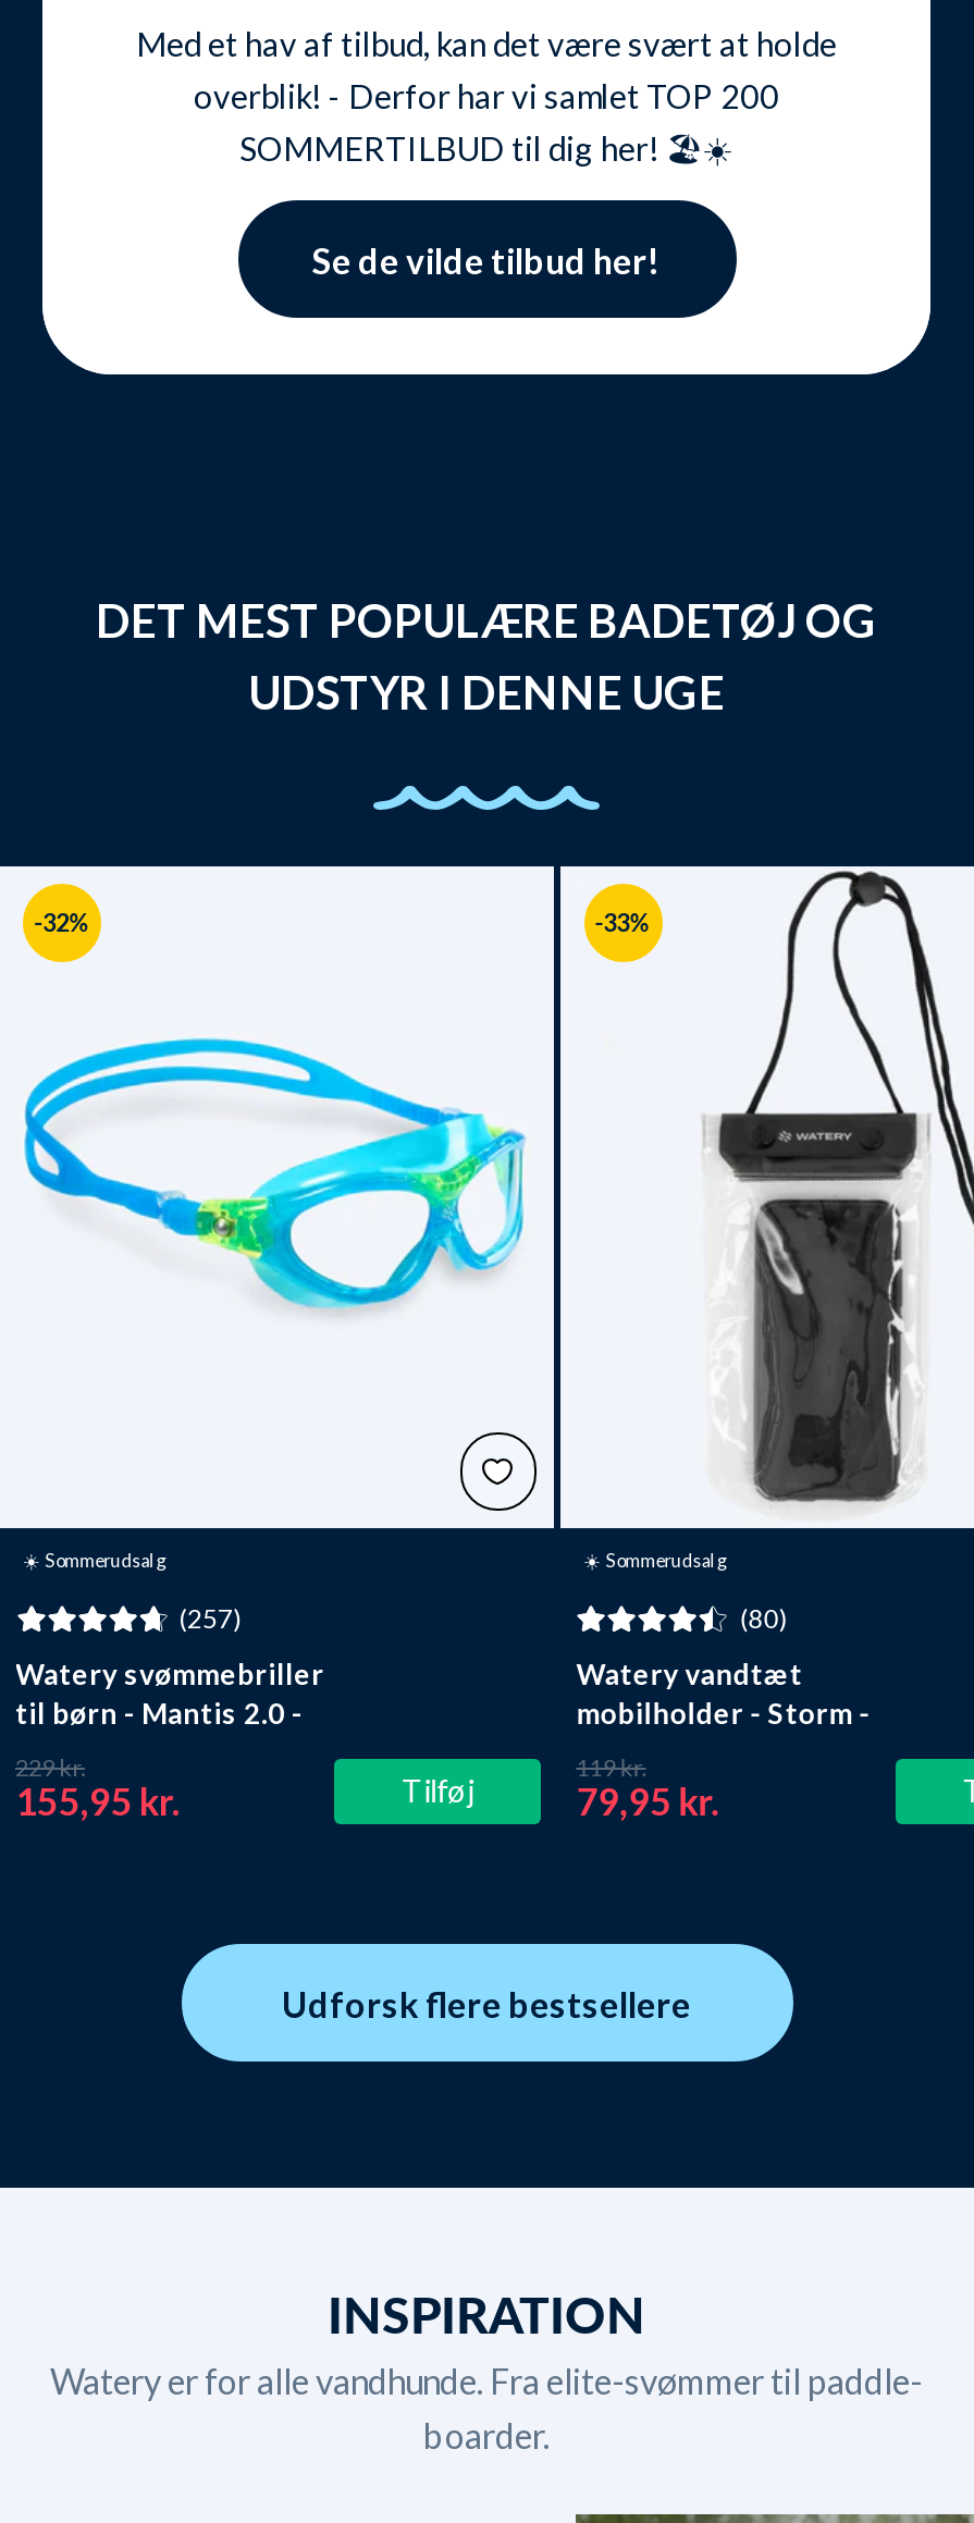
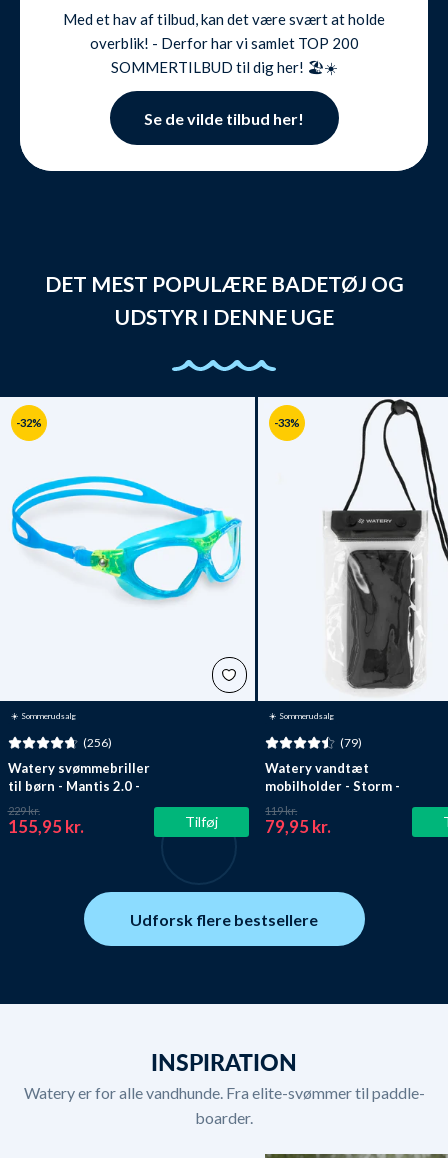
- (257)
+ (256)

- (80)
+ (79)
